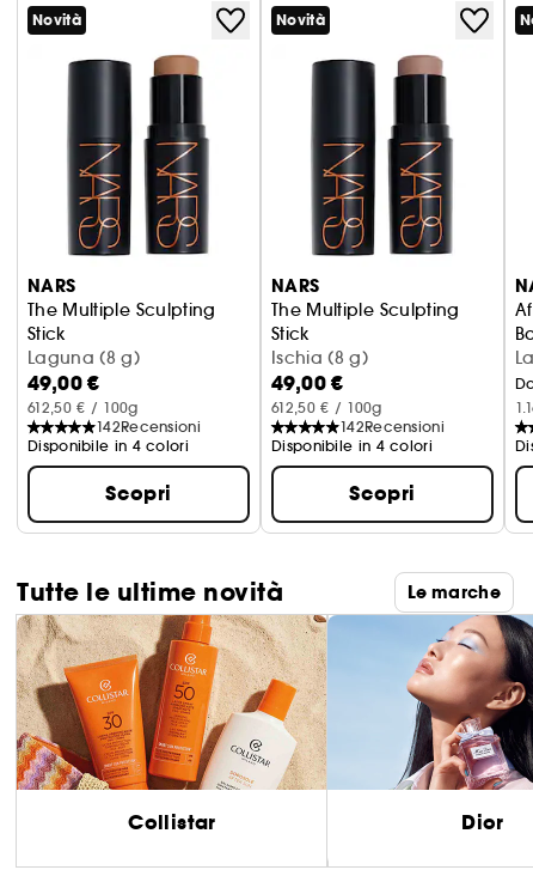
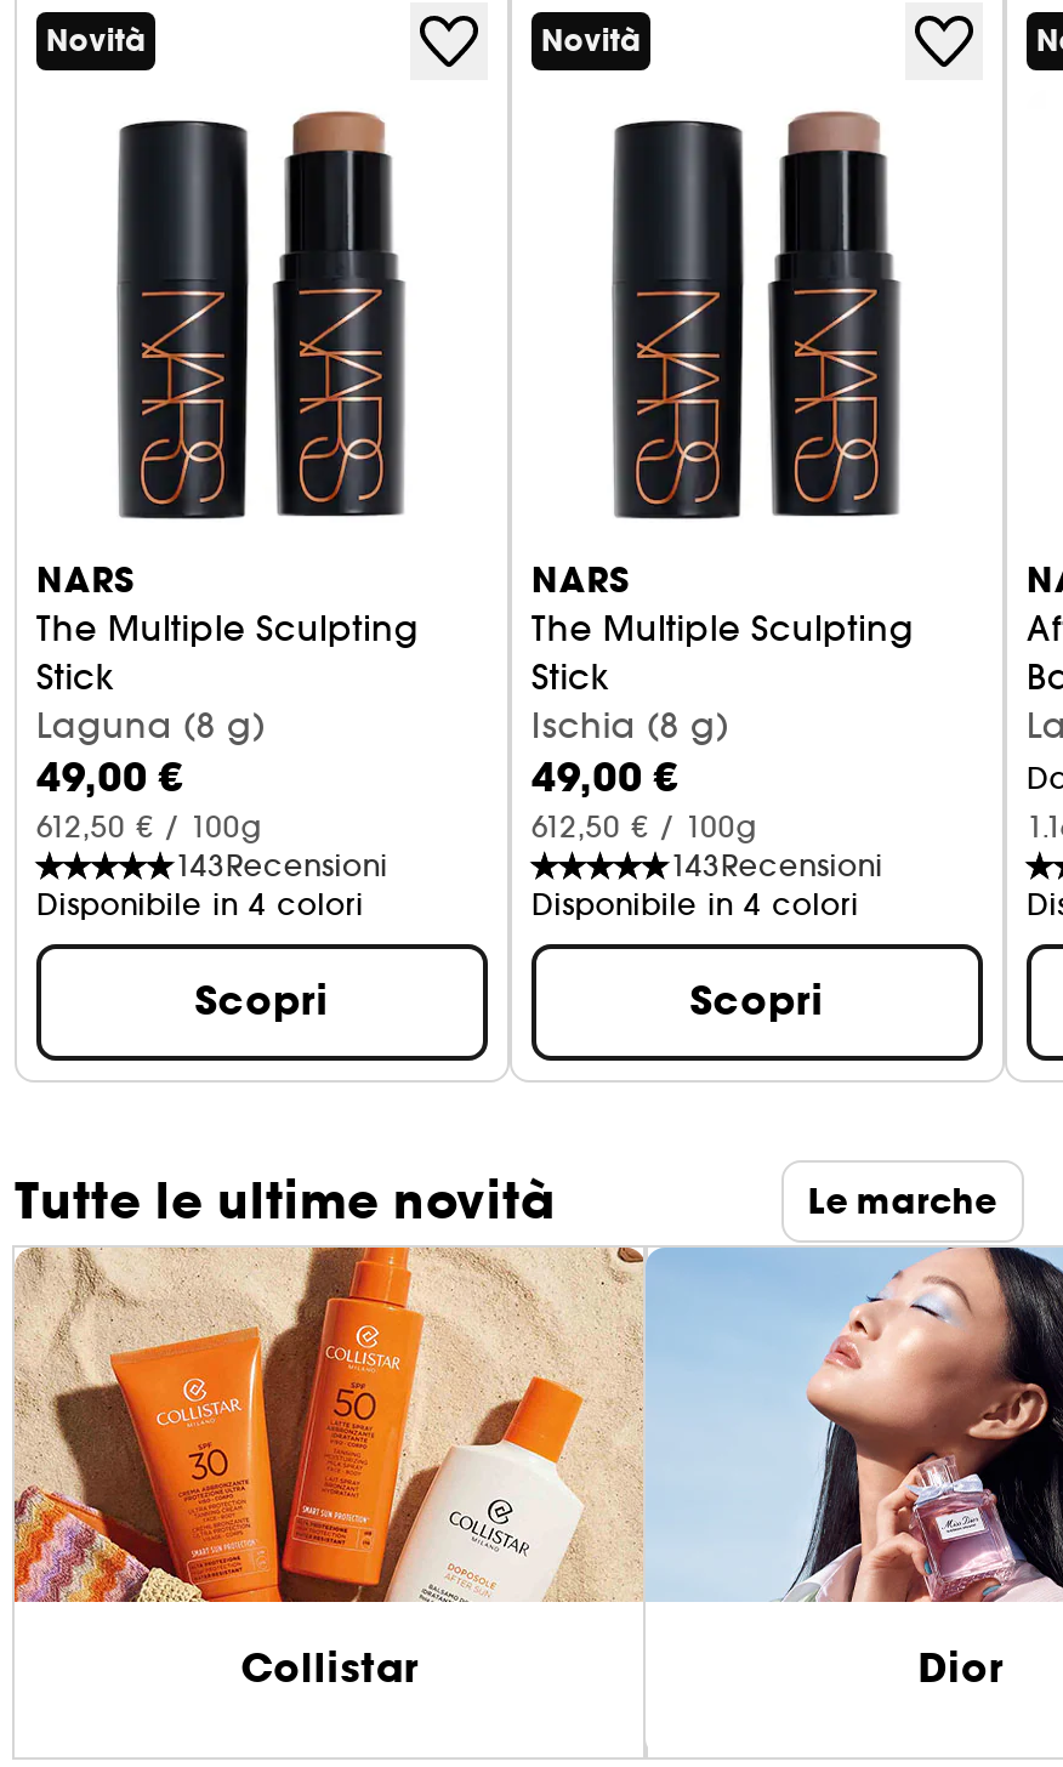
- 142Recensioni
+ 143Recensioni

- 142Recensioni
+ 143Recensioni
